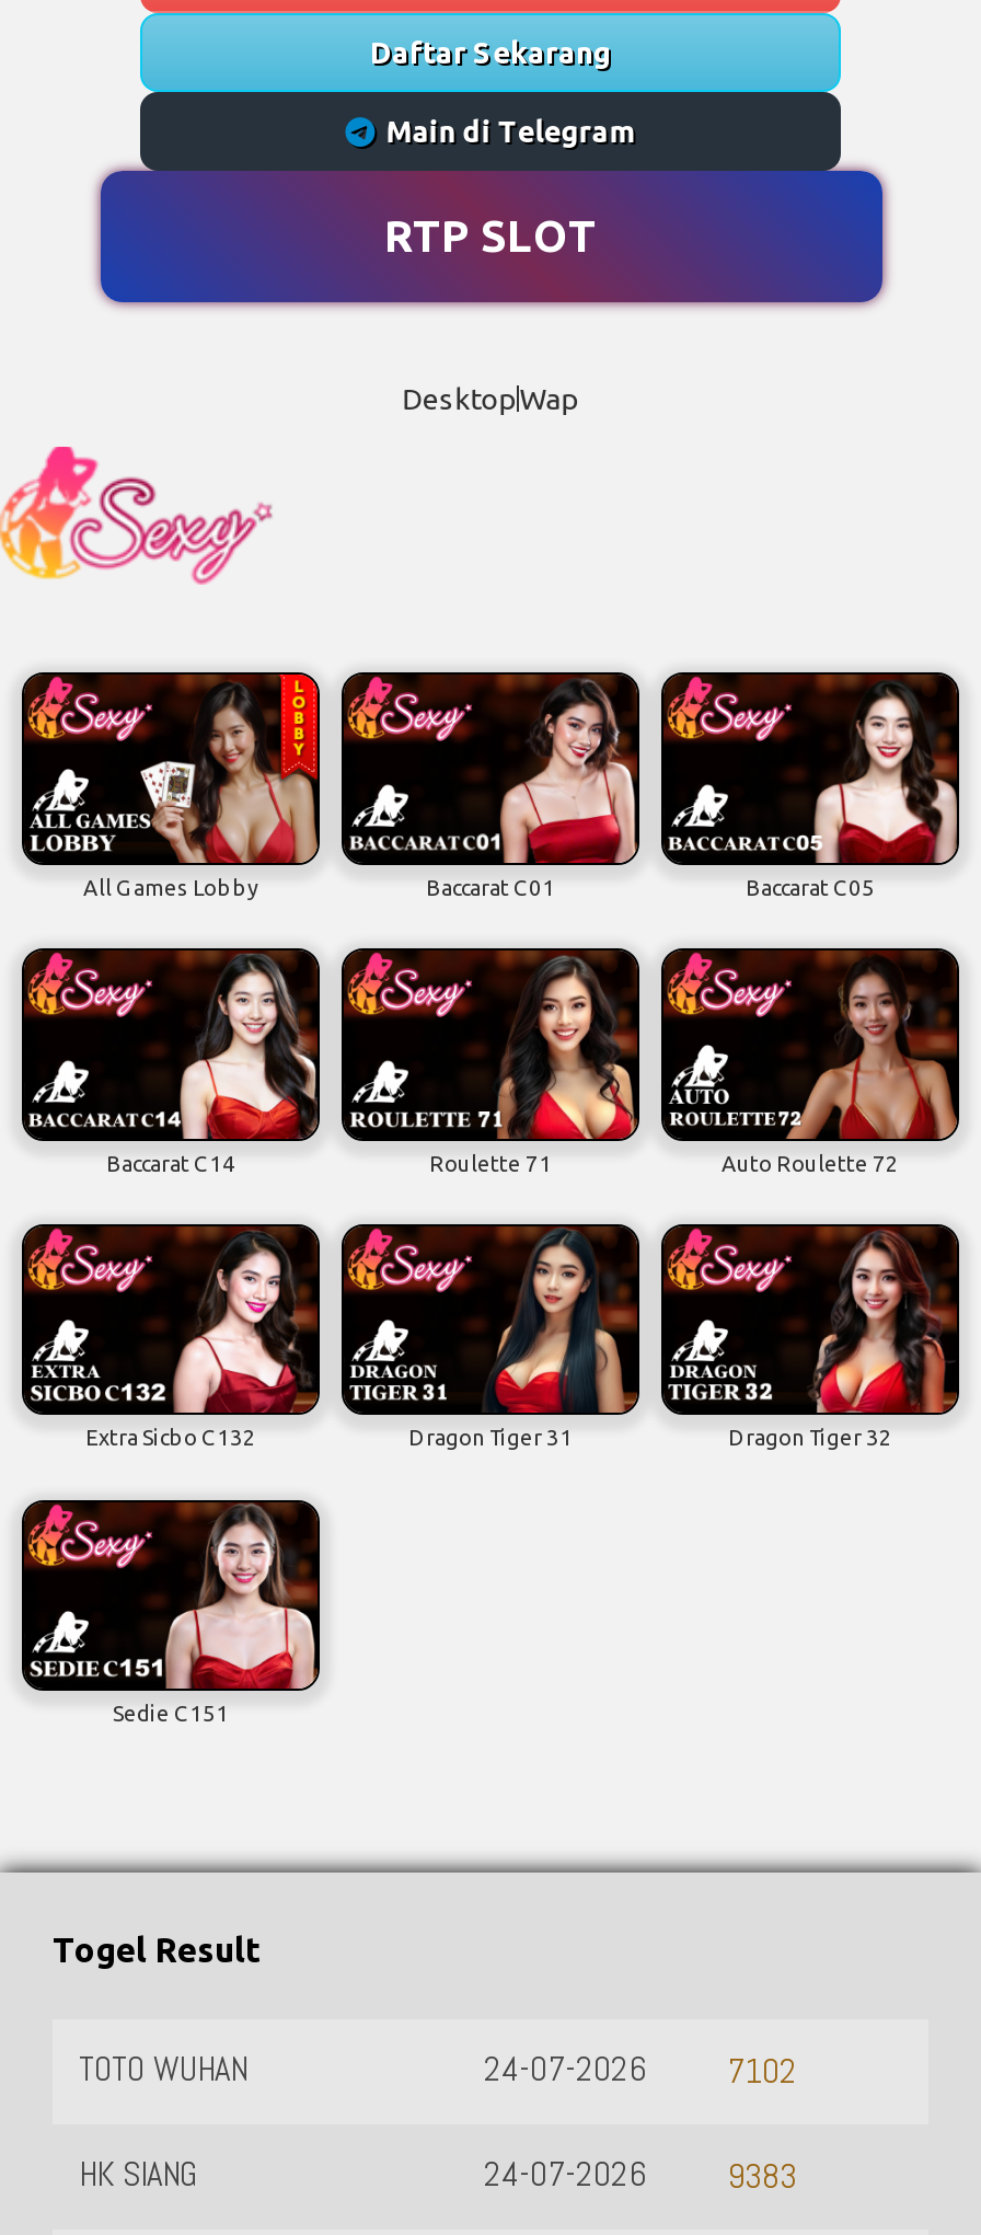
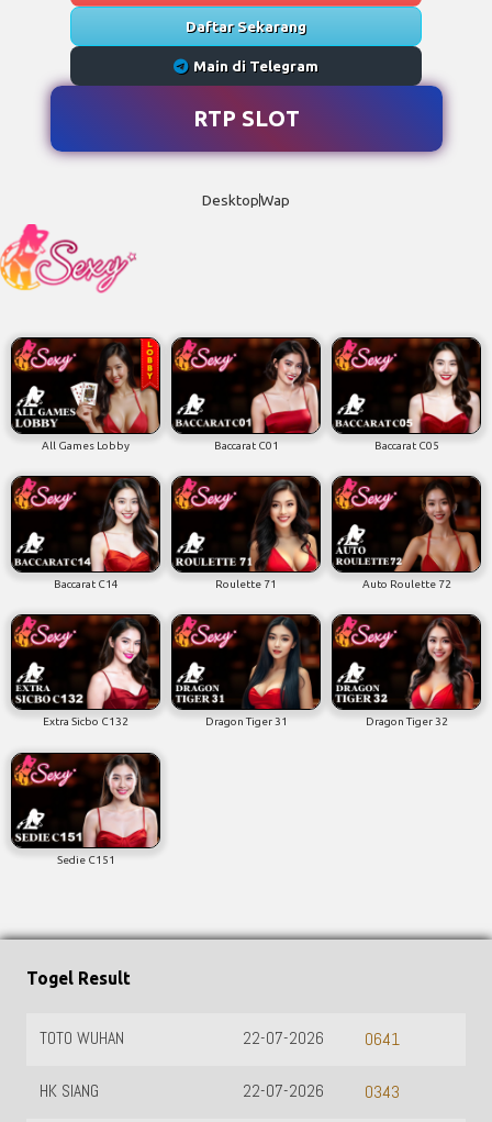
- 24-07-2026
+ 22-07-2026

- 7102
+ 0641

- 24-07-2026
+ 22-07-2026

- 9383
+ 0343
